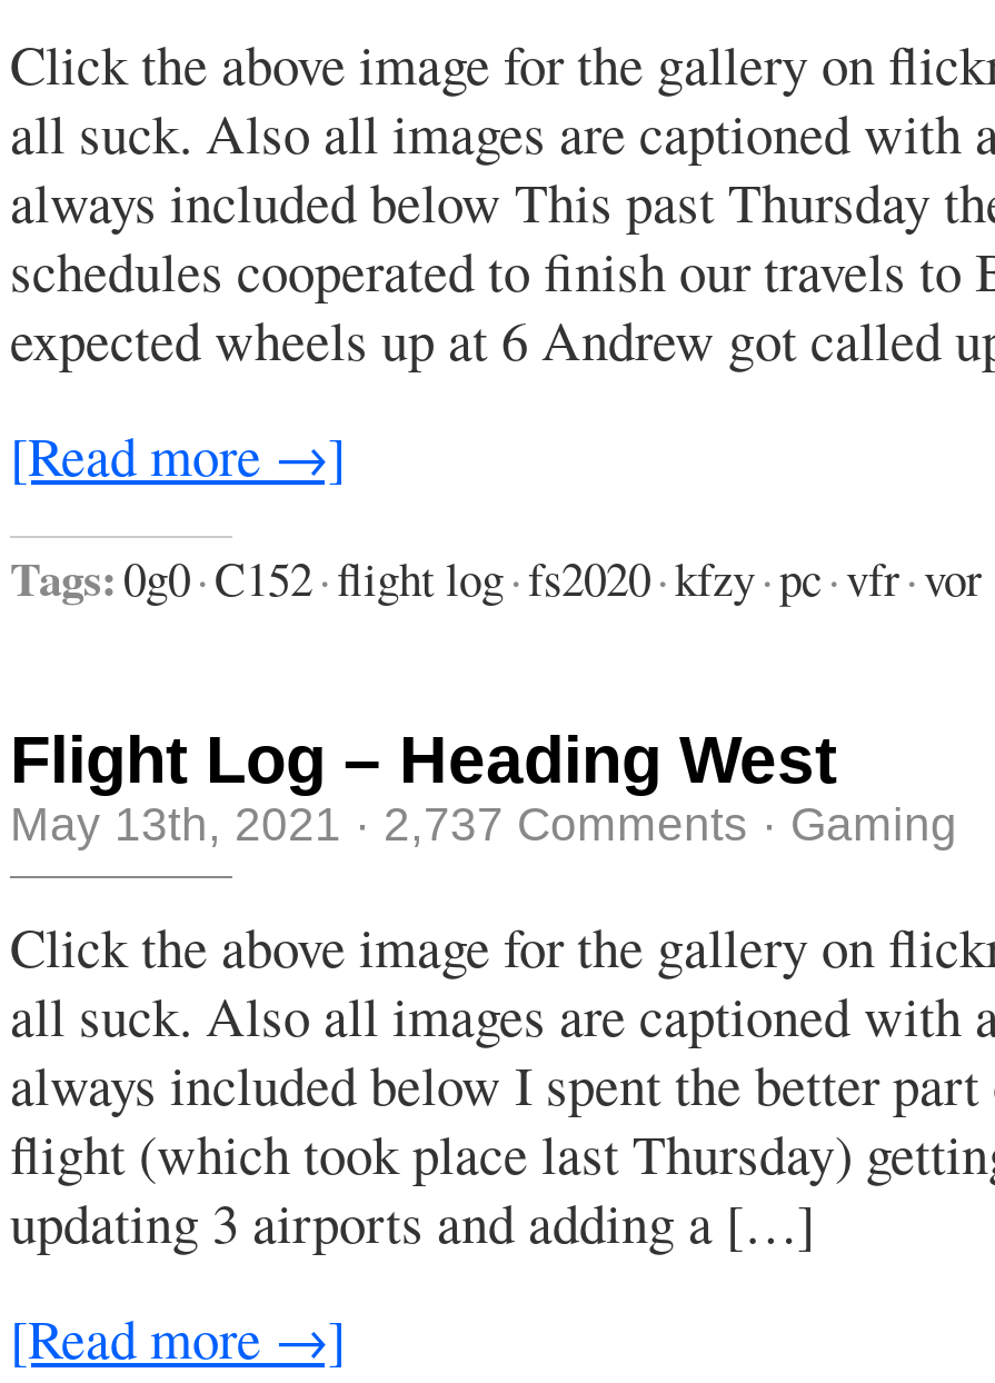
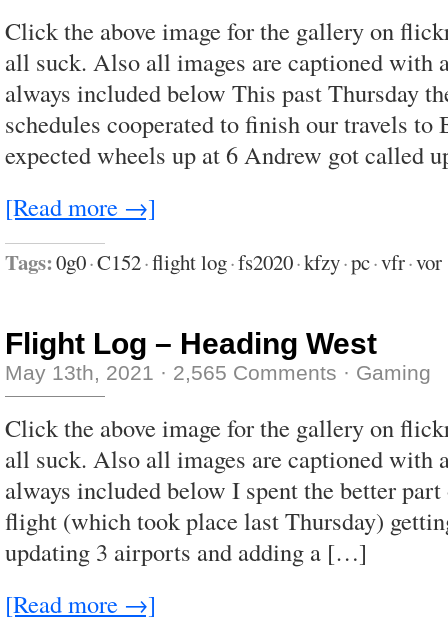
- May 13th, 2021 · 2,737 Comments · Gaming
+ May 13th, 2021 · 2,565 Comments · Gaming
